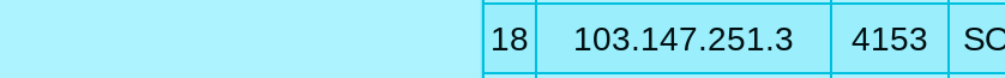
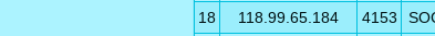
- 103.147.251.3
+ 118.99.65.184
